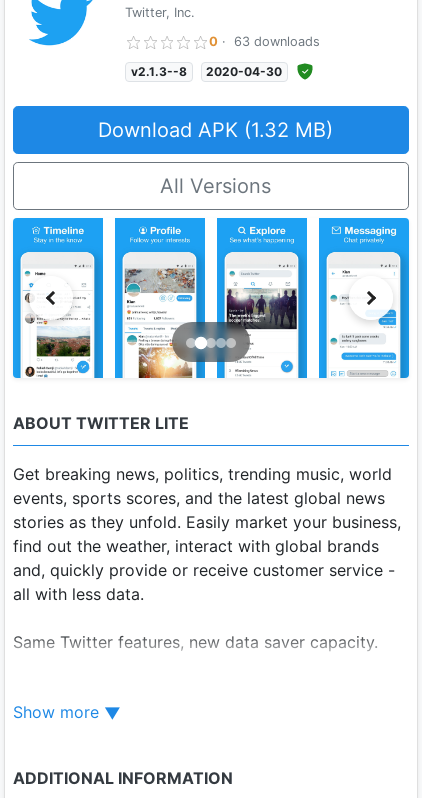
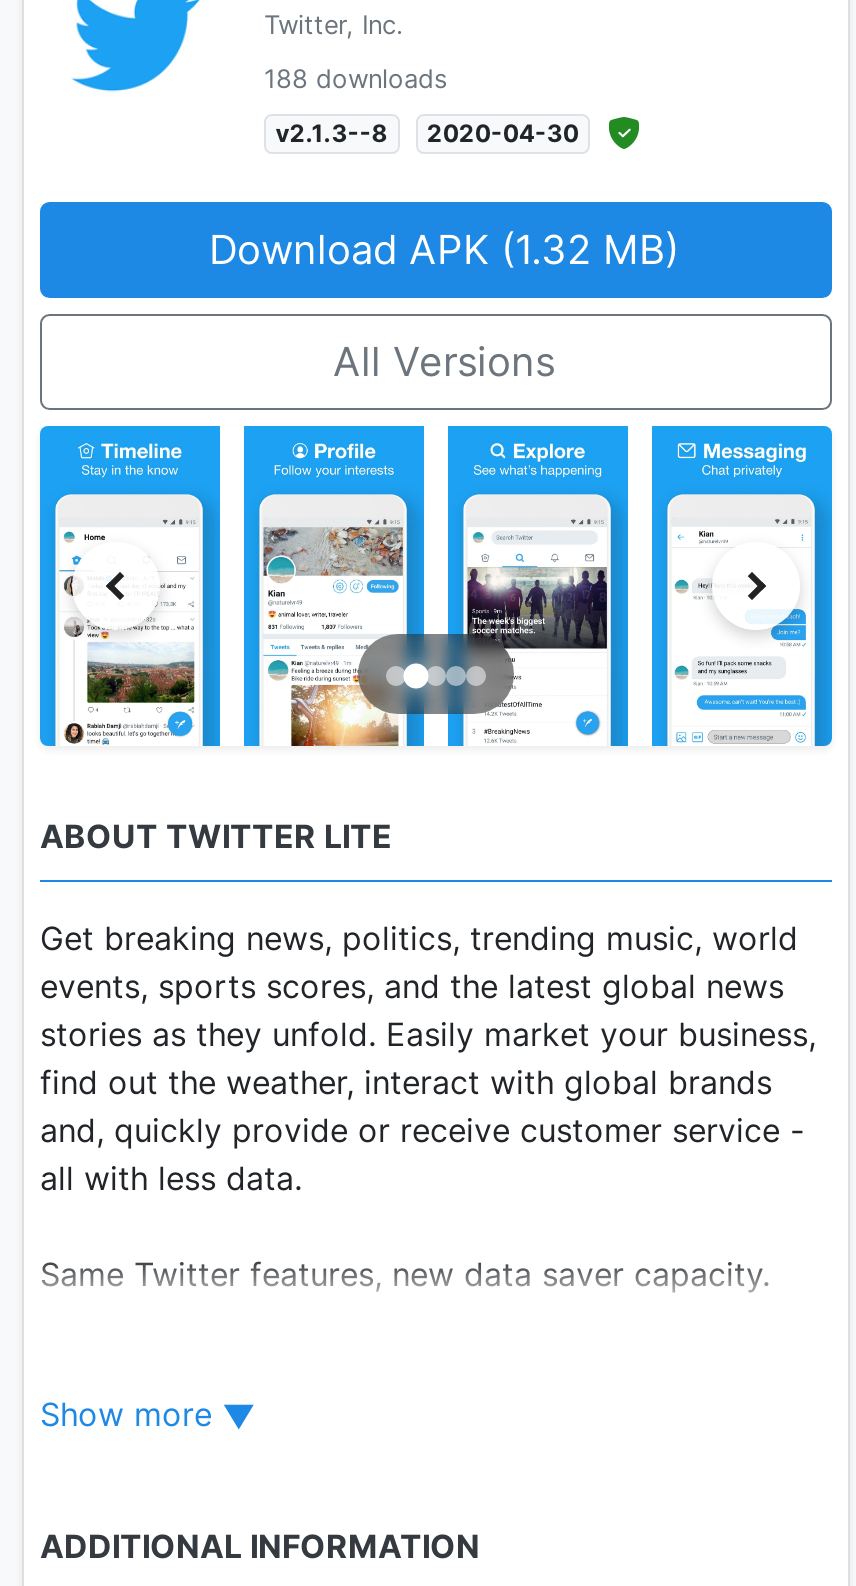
- 0 · 63 downloads
+ 188 downloads
